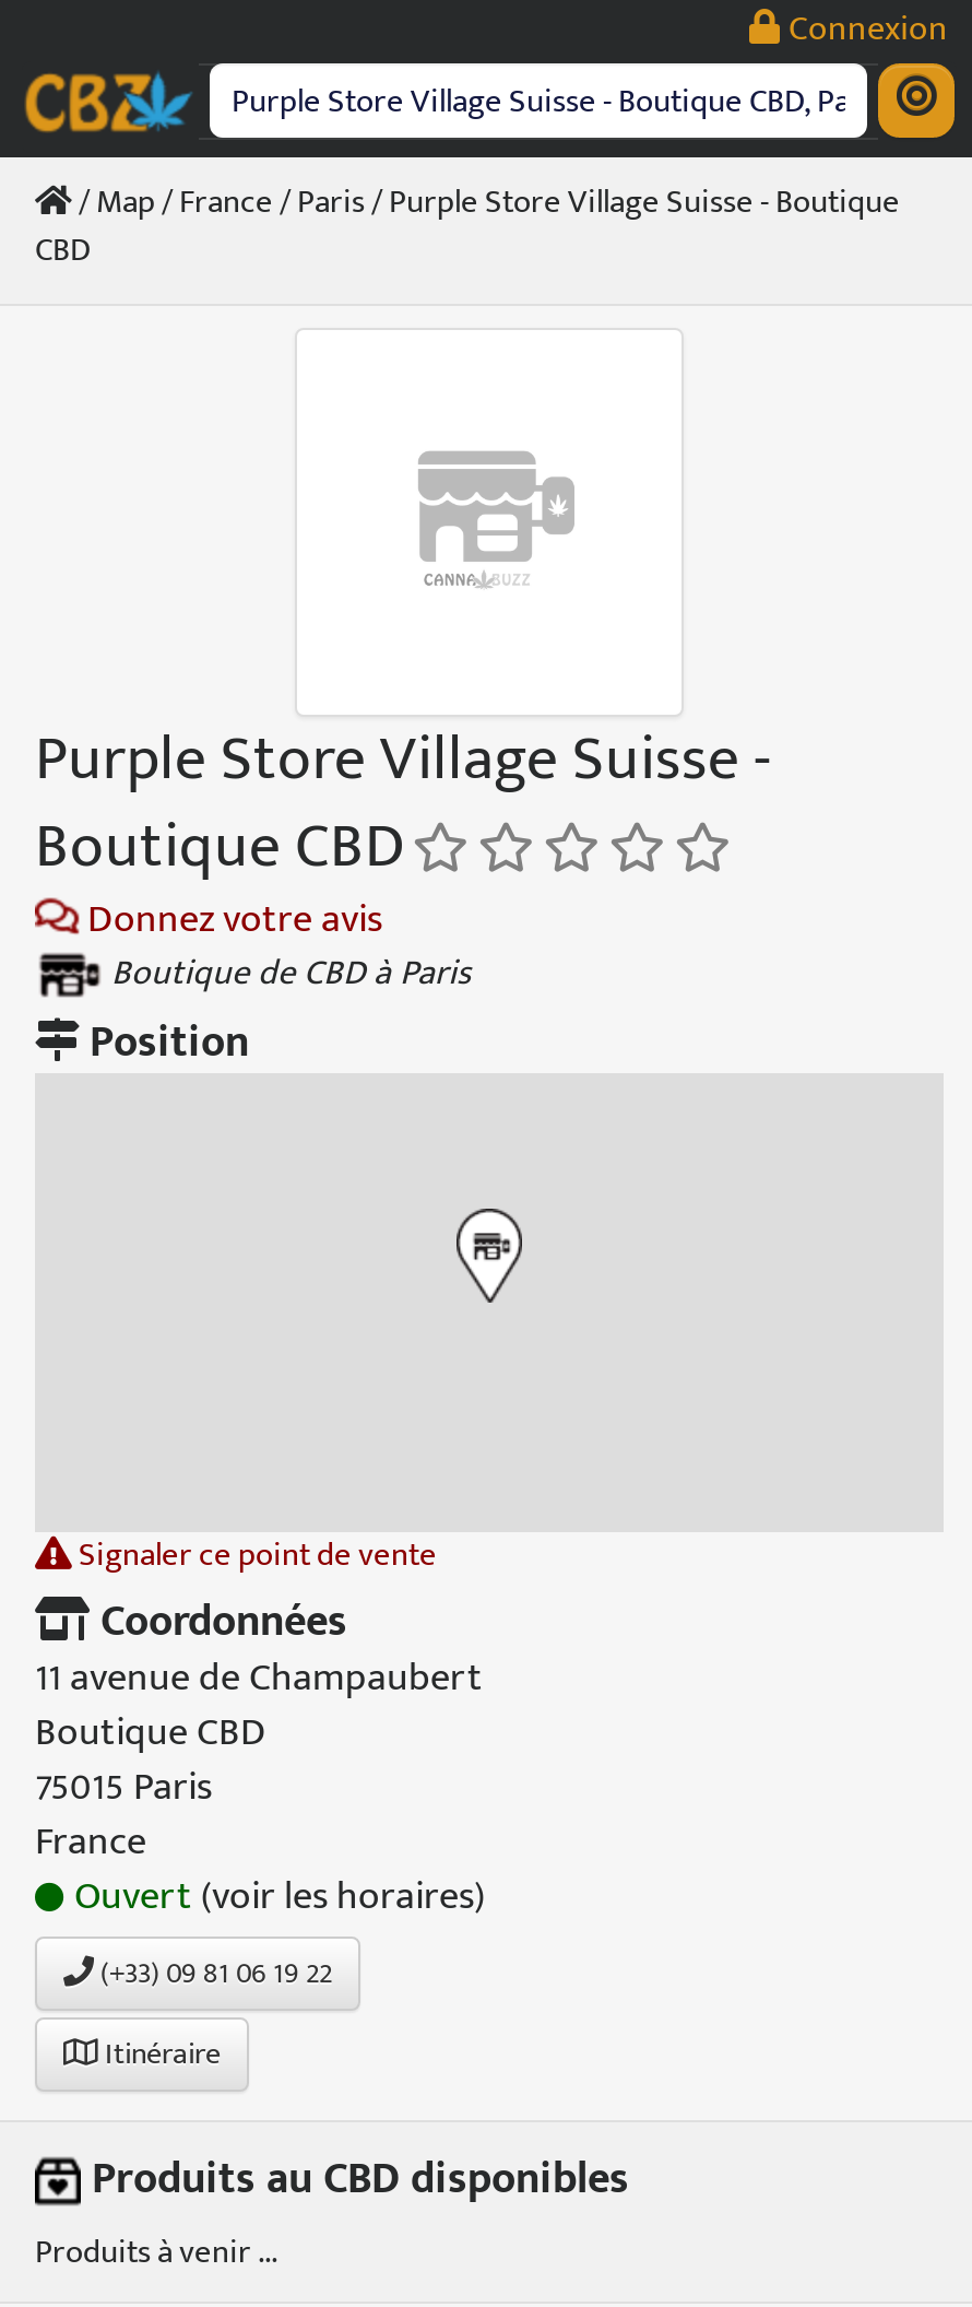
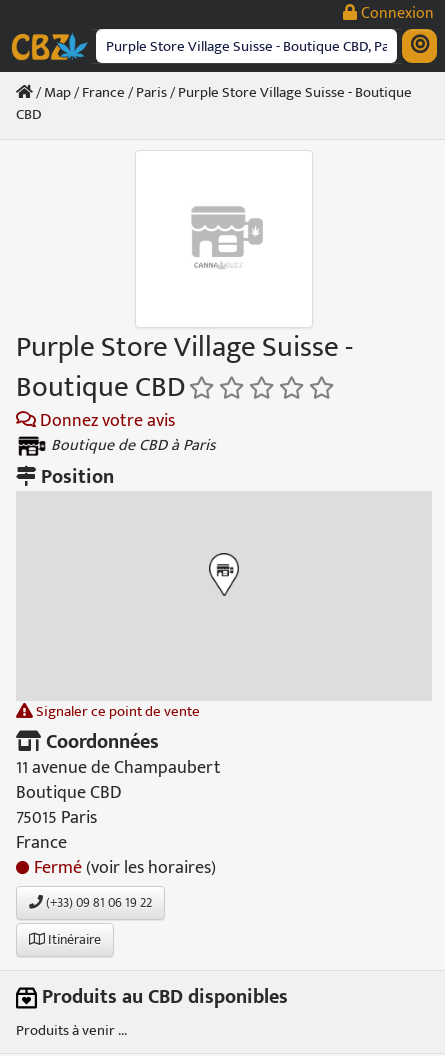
- Ouvert (voir les horaires)
+ Fermé (voir les horaires)
